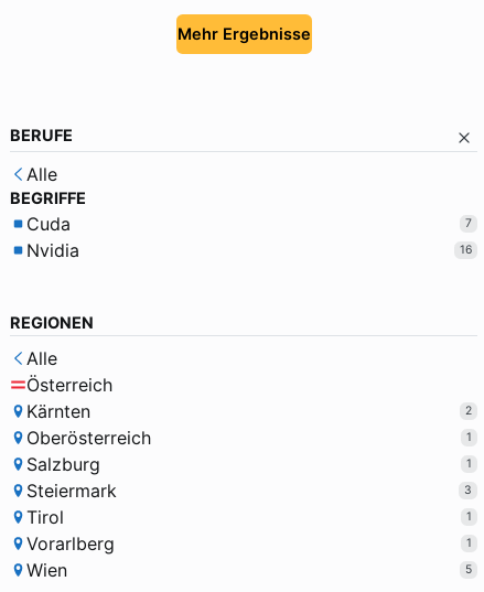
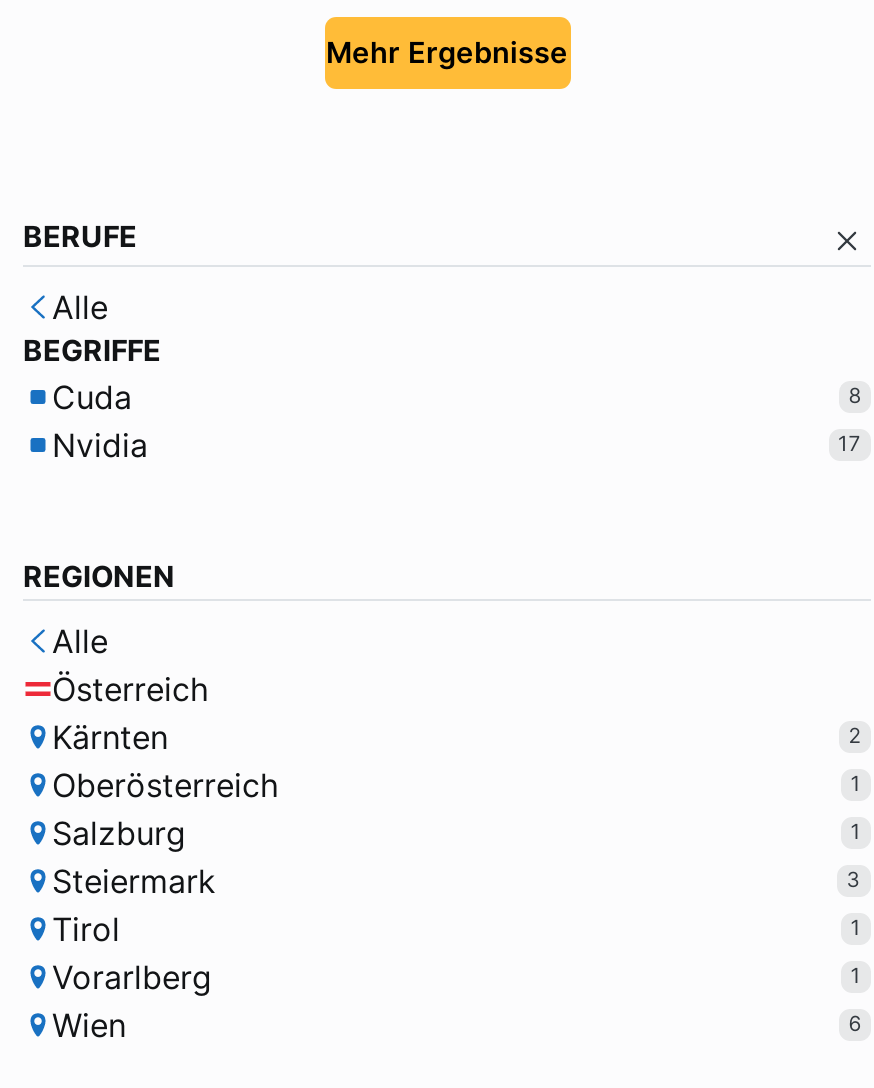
- 7
+ 8

- 16
+ 17

- 5
+ 6
